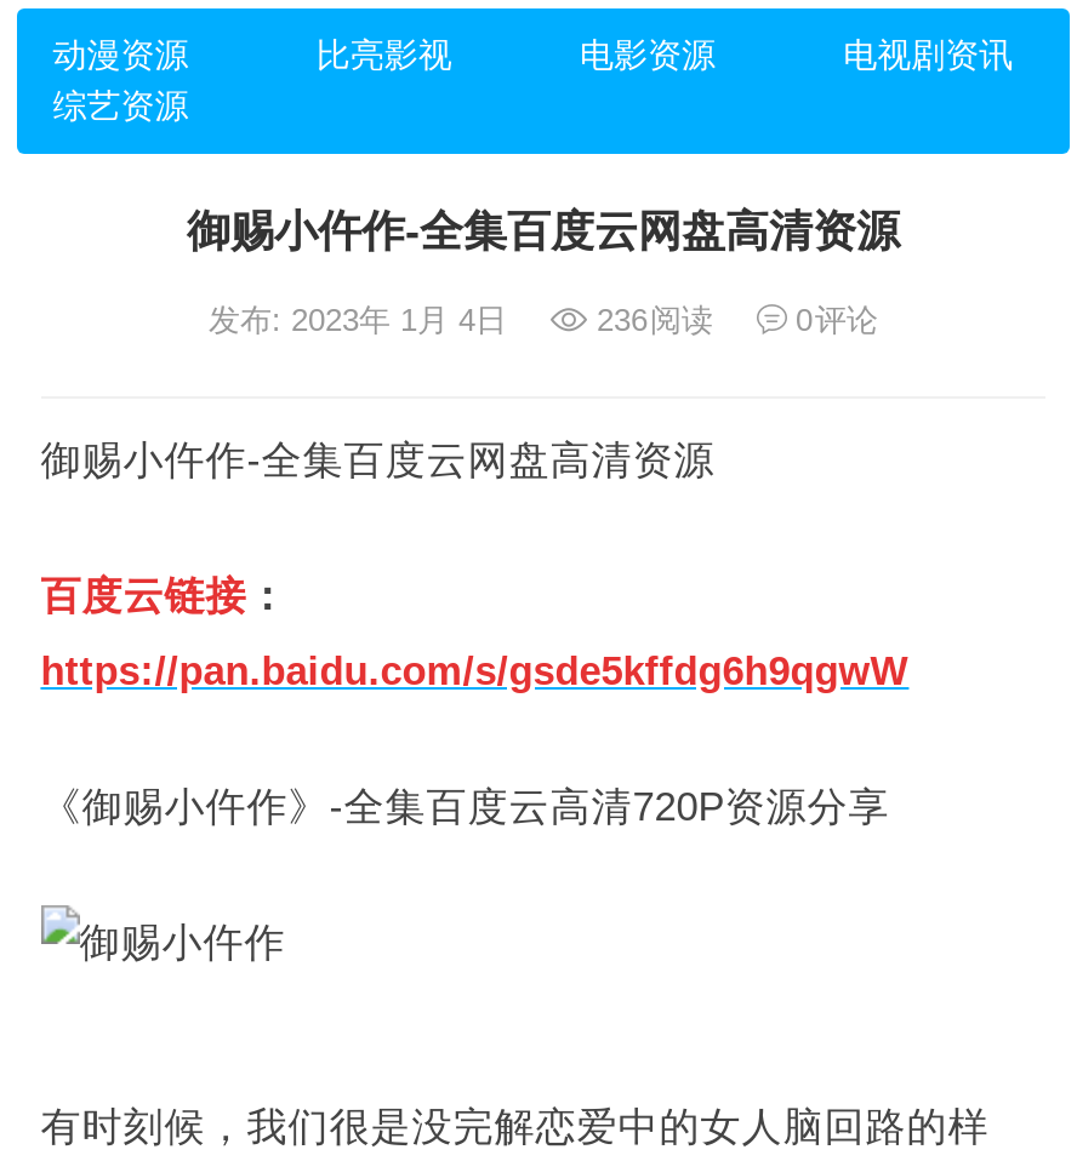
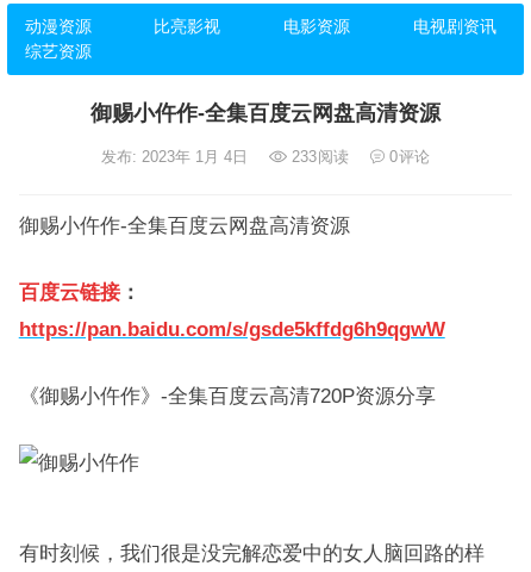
- 发布: 2023年 1月 4日 236阅读 0评论
+ 发布: 2023年 1月 4日 233阅读 0评论
